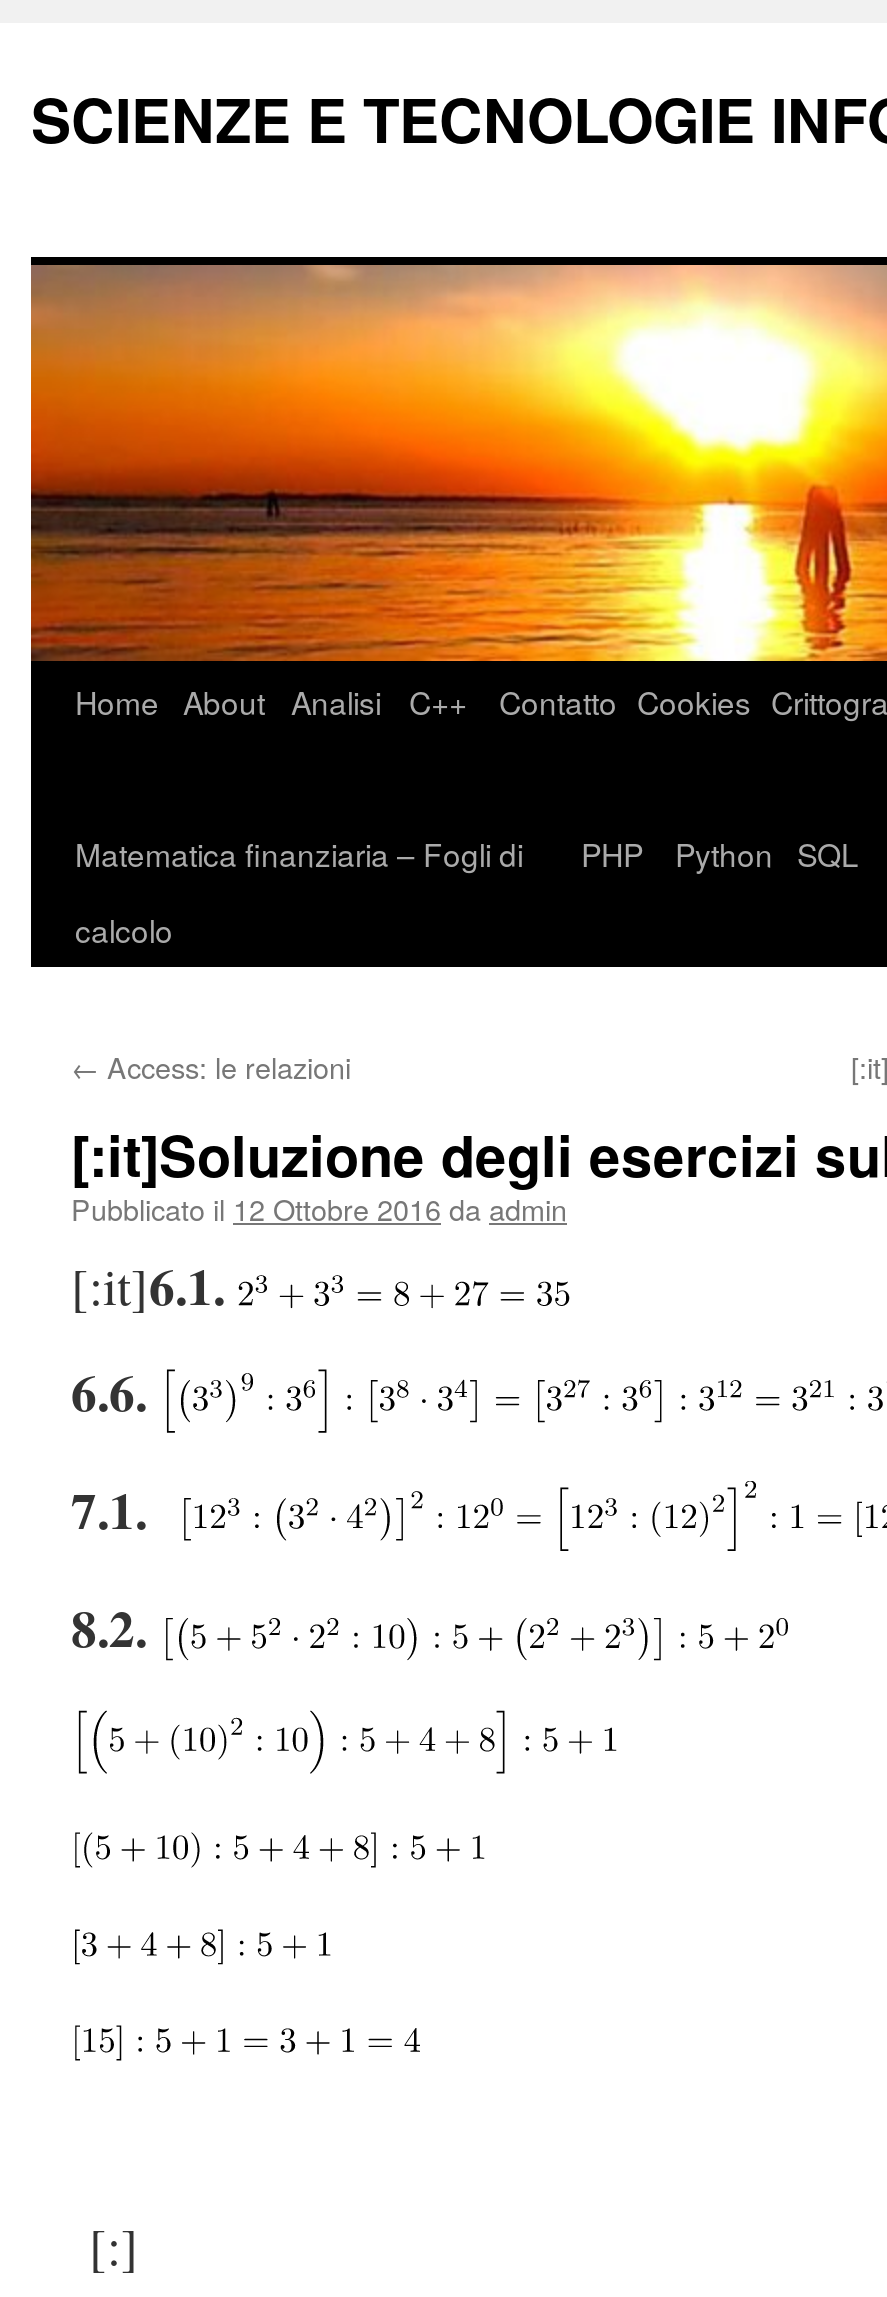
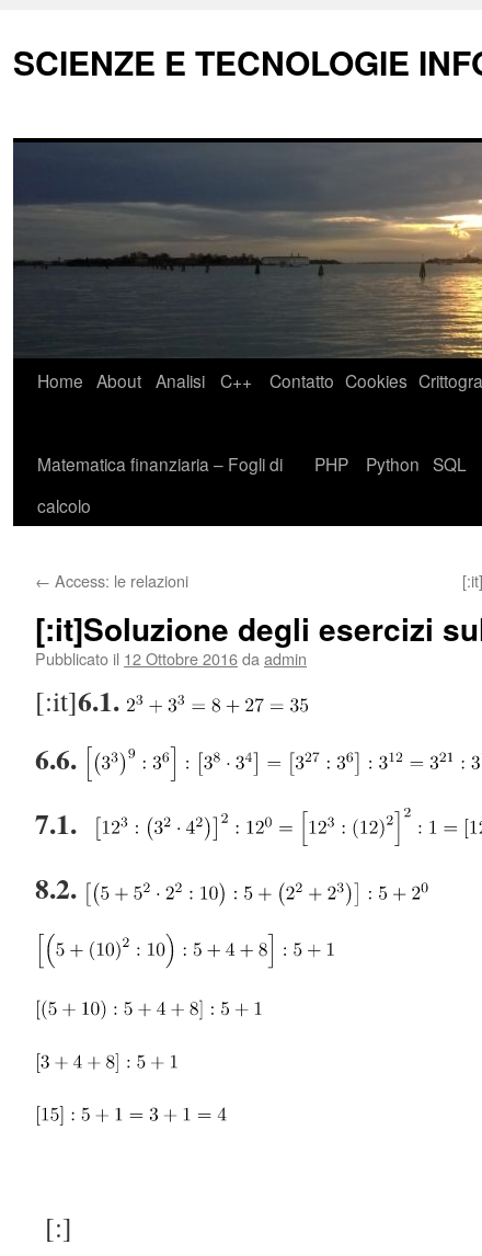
- [image]
+ [image]
